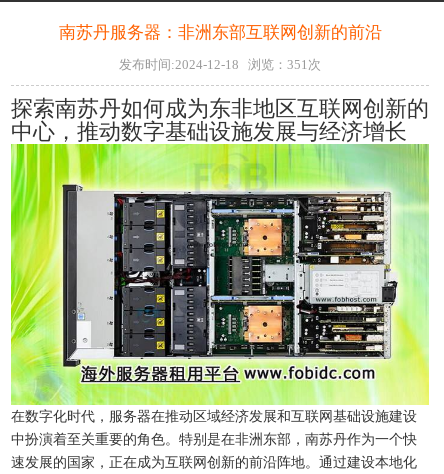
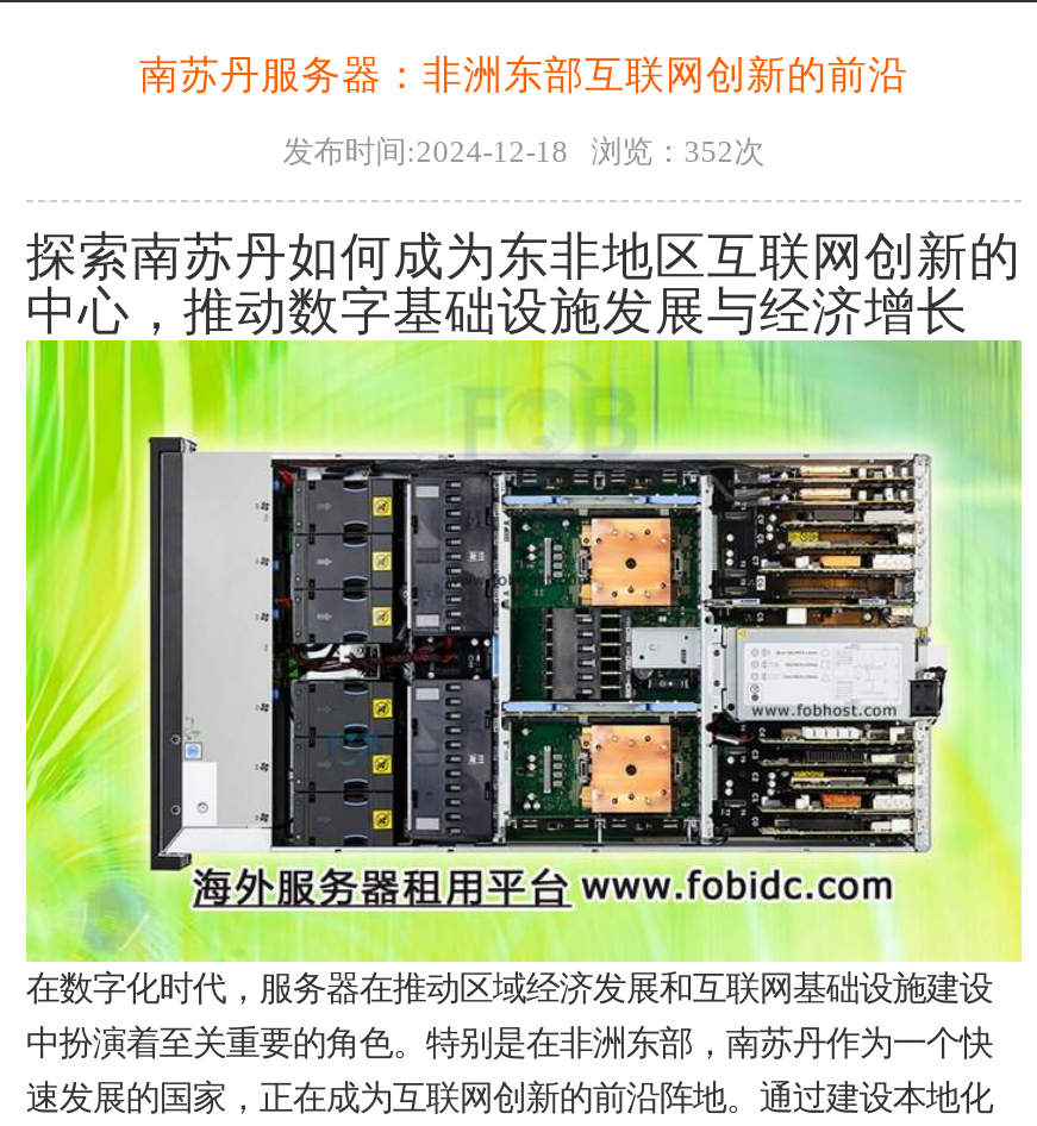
- 发布时间:2024-12-18 浏览：351次
+ 发布时间:2024-12-18 浏览：352次
